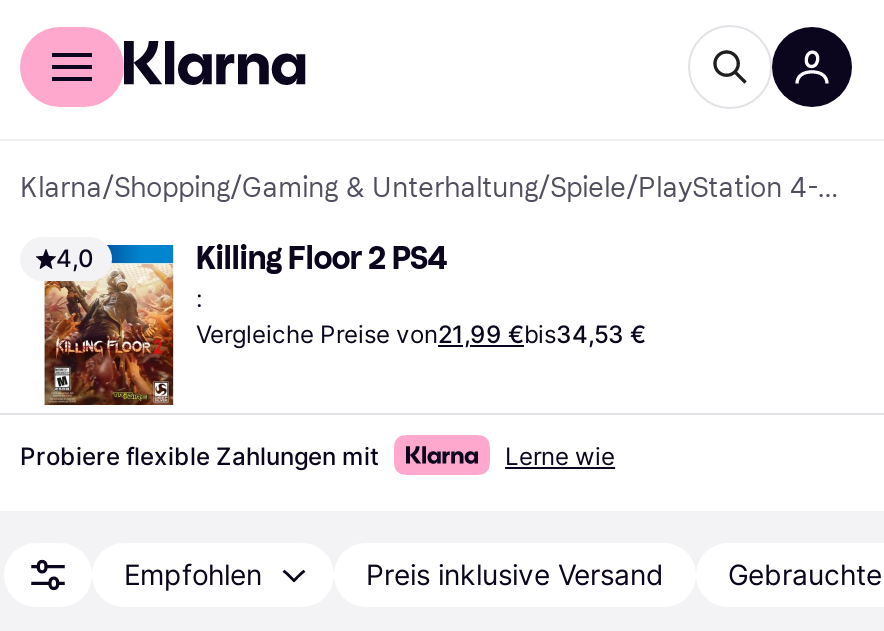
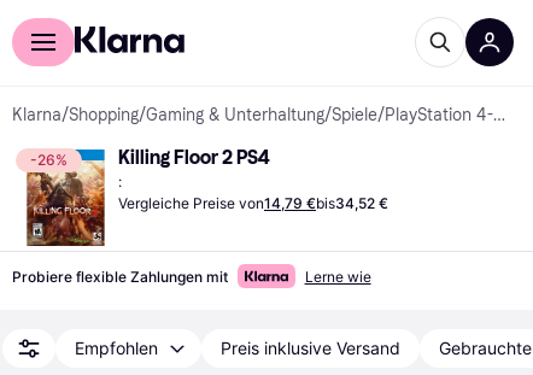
- 4,0
+ -26%

- Vergleiche Preise von21,99 €bis34,53 €
+ Vergleiche Preise von14,79 €bis34,52 €
